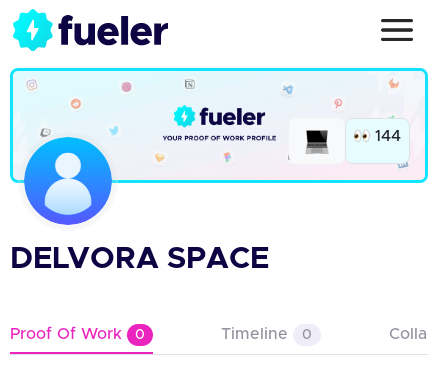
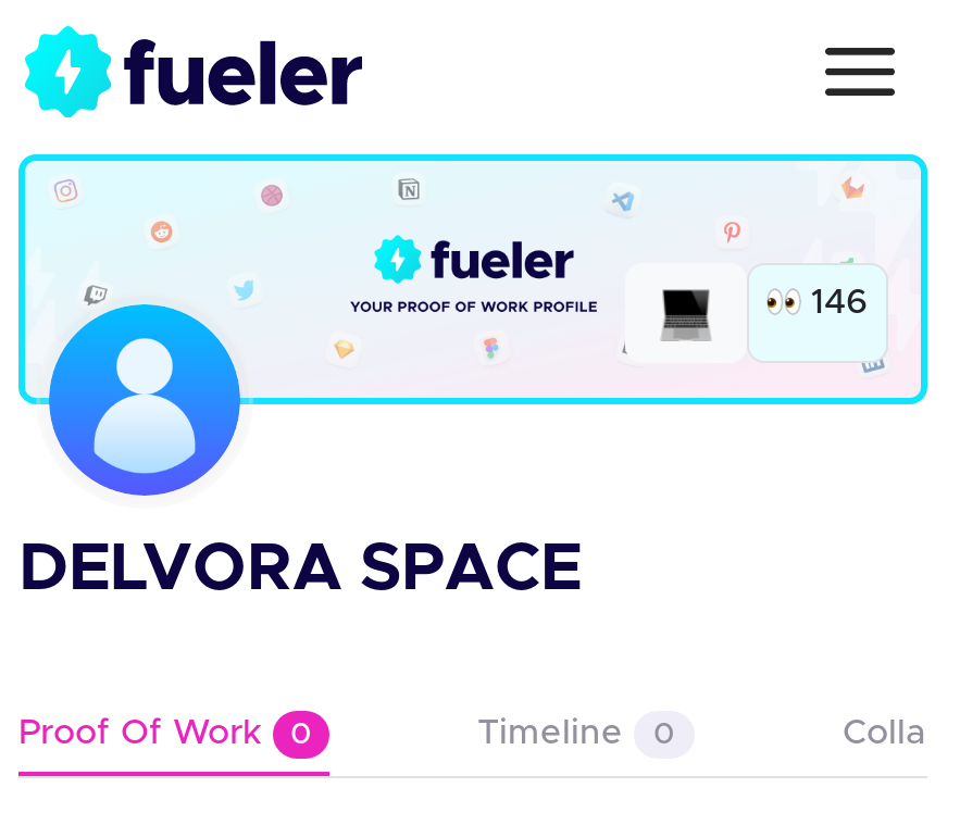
- 144
+ 146
